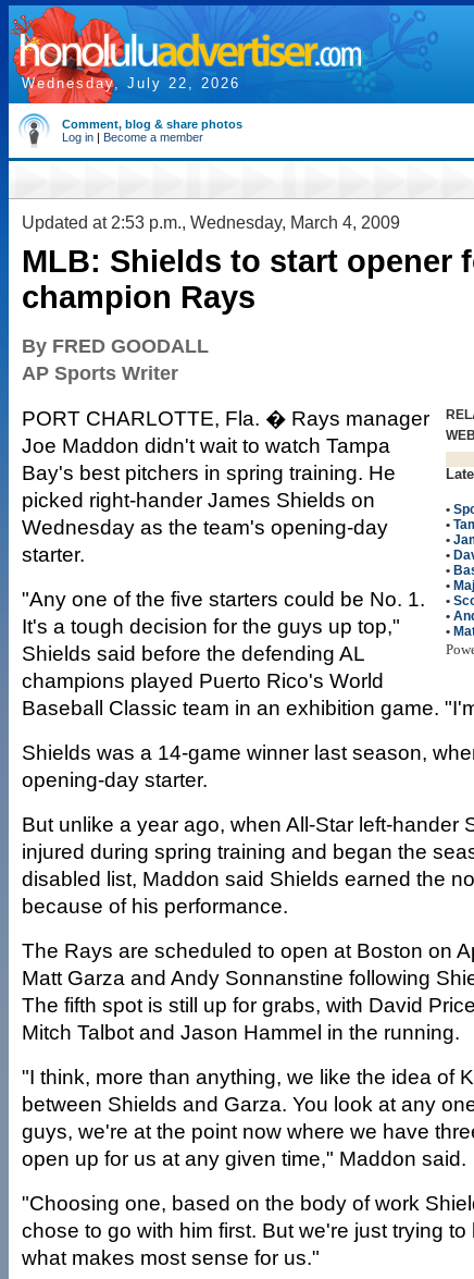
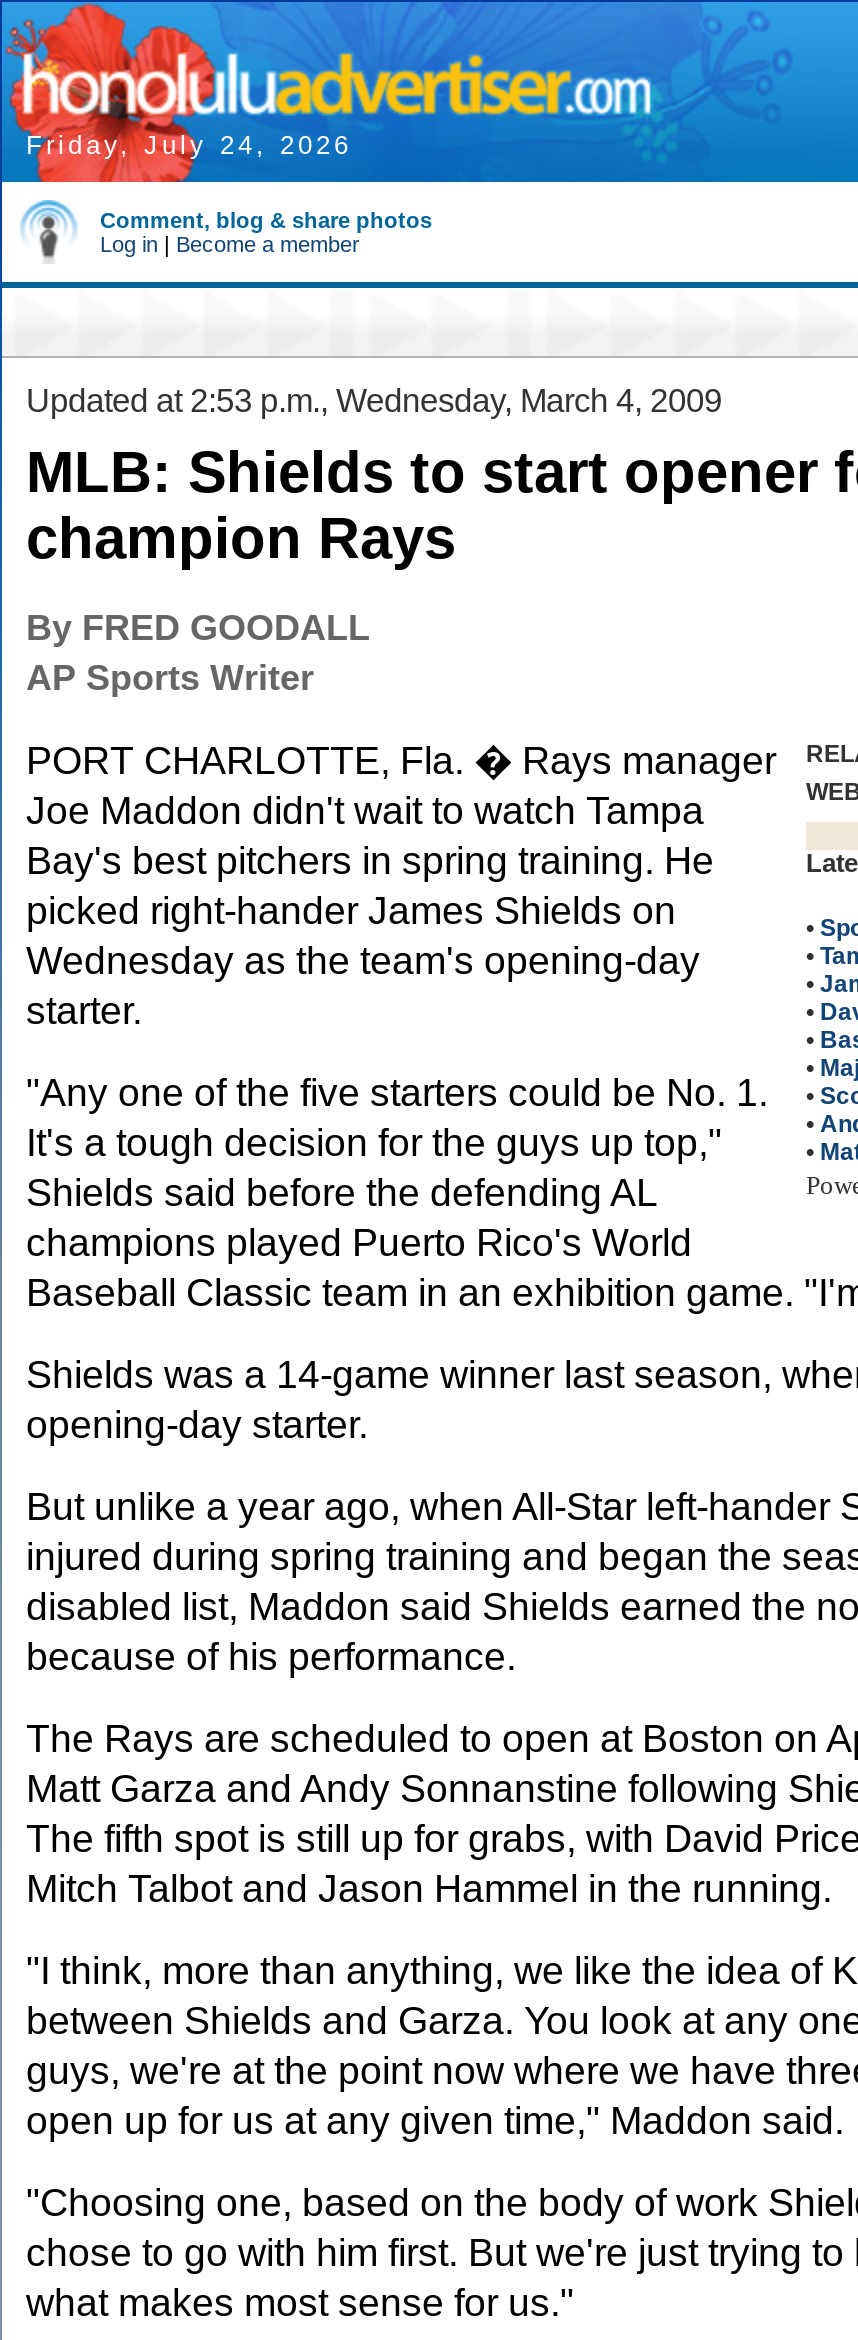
- Wednesday, July 22, 2026
+ Friday, July 24, 2026
